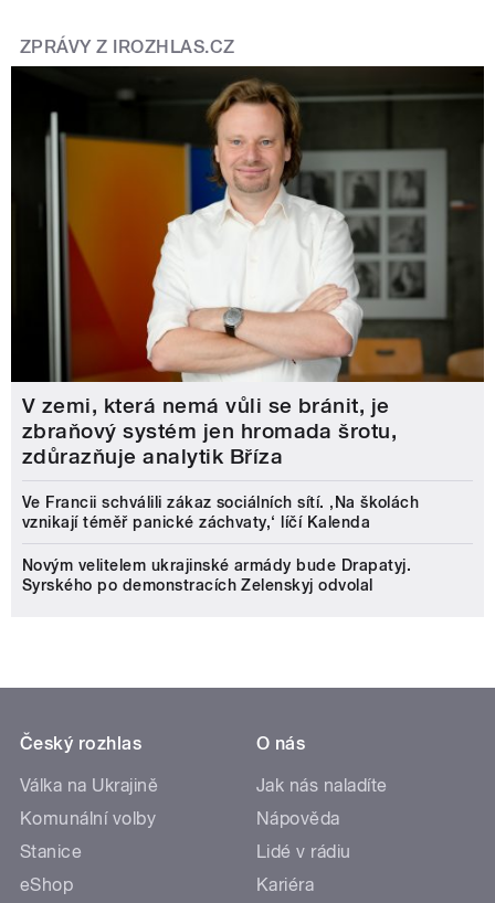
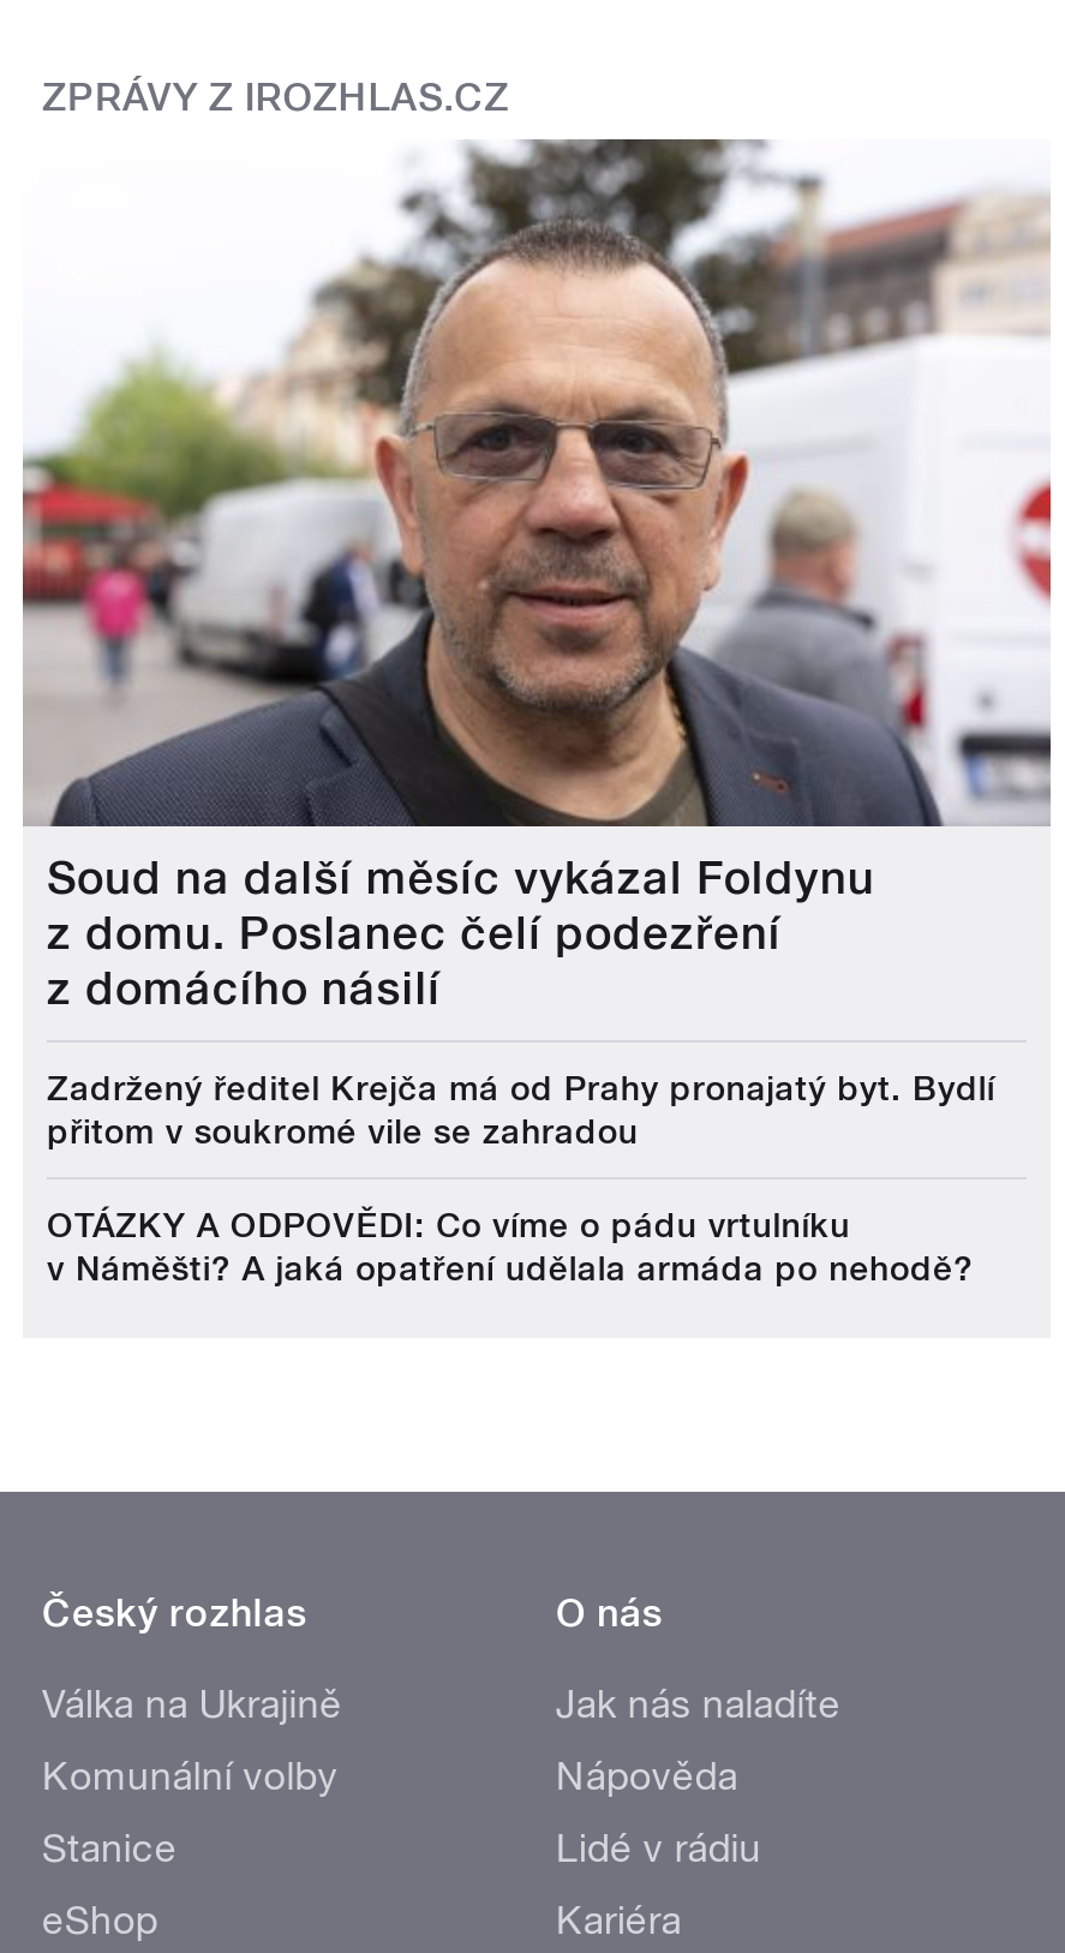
- [image]
- V zemi, která nemá vůli se bránit, je
- zbraňový systém jen hromada šrotu,
- zdůrazňuje analytik Bříza
+ [image]
+ Soud na další měsíc vykázal Foldynu
+ z domu. Poslanec čelí podezření
+ z domácího násilí

- Ve Francii schválili zákaz sociálních sítí. ‚Na školách
- vznikají téměř panické záchvaty,‘ líčí Kalenda
+ Zadržený ředitel Krejča má od Prahy pronajatý byt. Bydlí
+ přitom v soukromé vile se zahradou

- Novým velitelem ukrajinské armády bude Drapatyj.
- Syrského po demonstracích Zelenskyj odvolal
+ OTÁZKY A ODPOVĚDI: Co víme o pádu vrtulníku
+ v Náměšti? A jaká opatření udělala armáda po nehodě?
